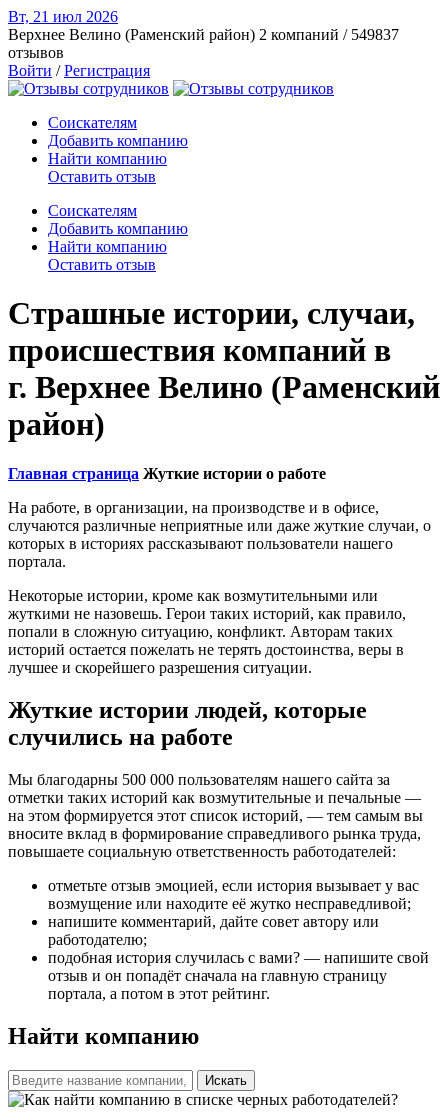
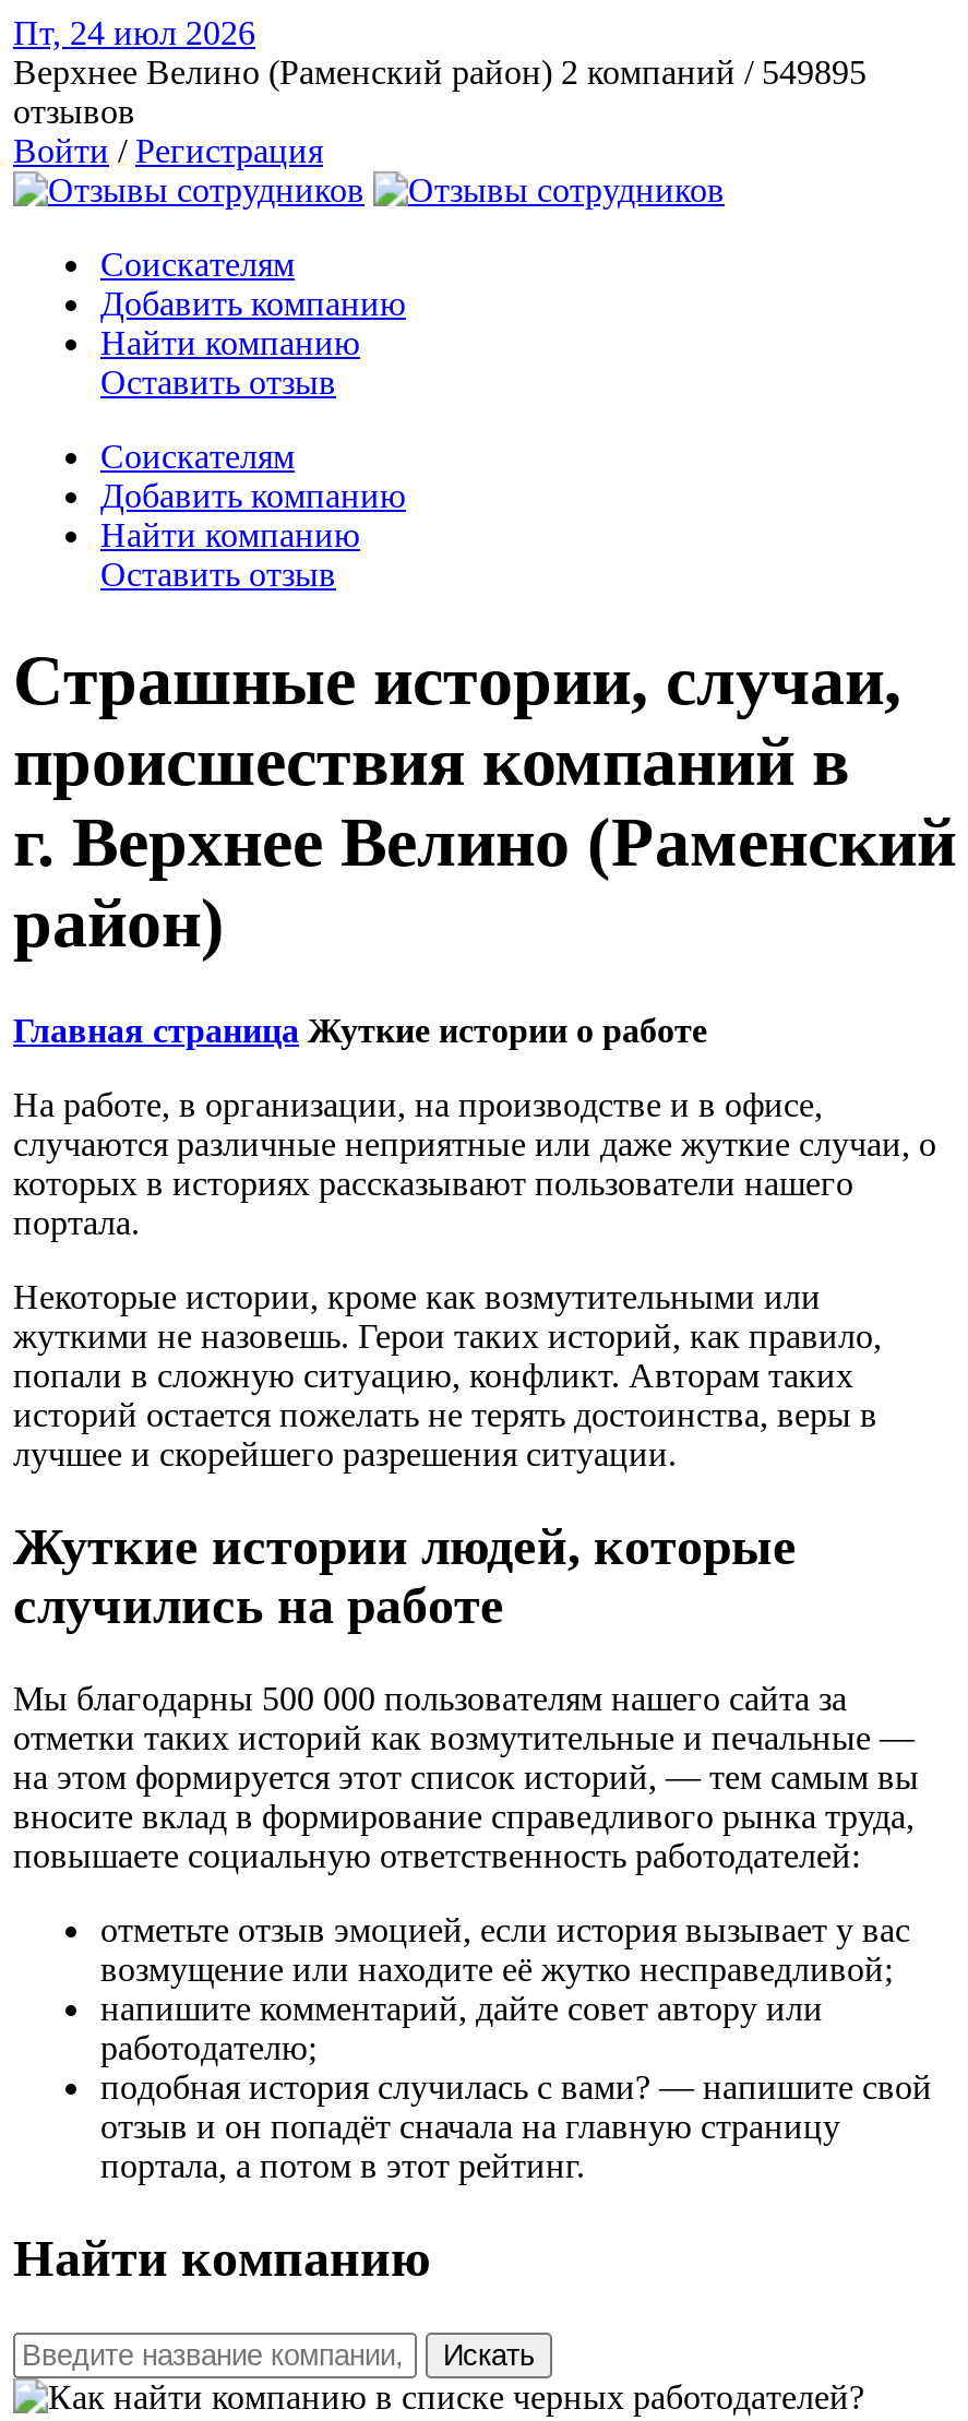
- Вт, 21 июл 2026
+ Пт, 24 июл 2026

- Верхнее Велино (Раменский район) 2 компаний / 549837
+ Верхнее Велино (Раменский район) 2 компаний / 549895
